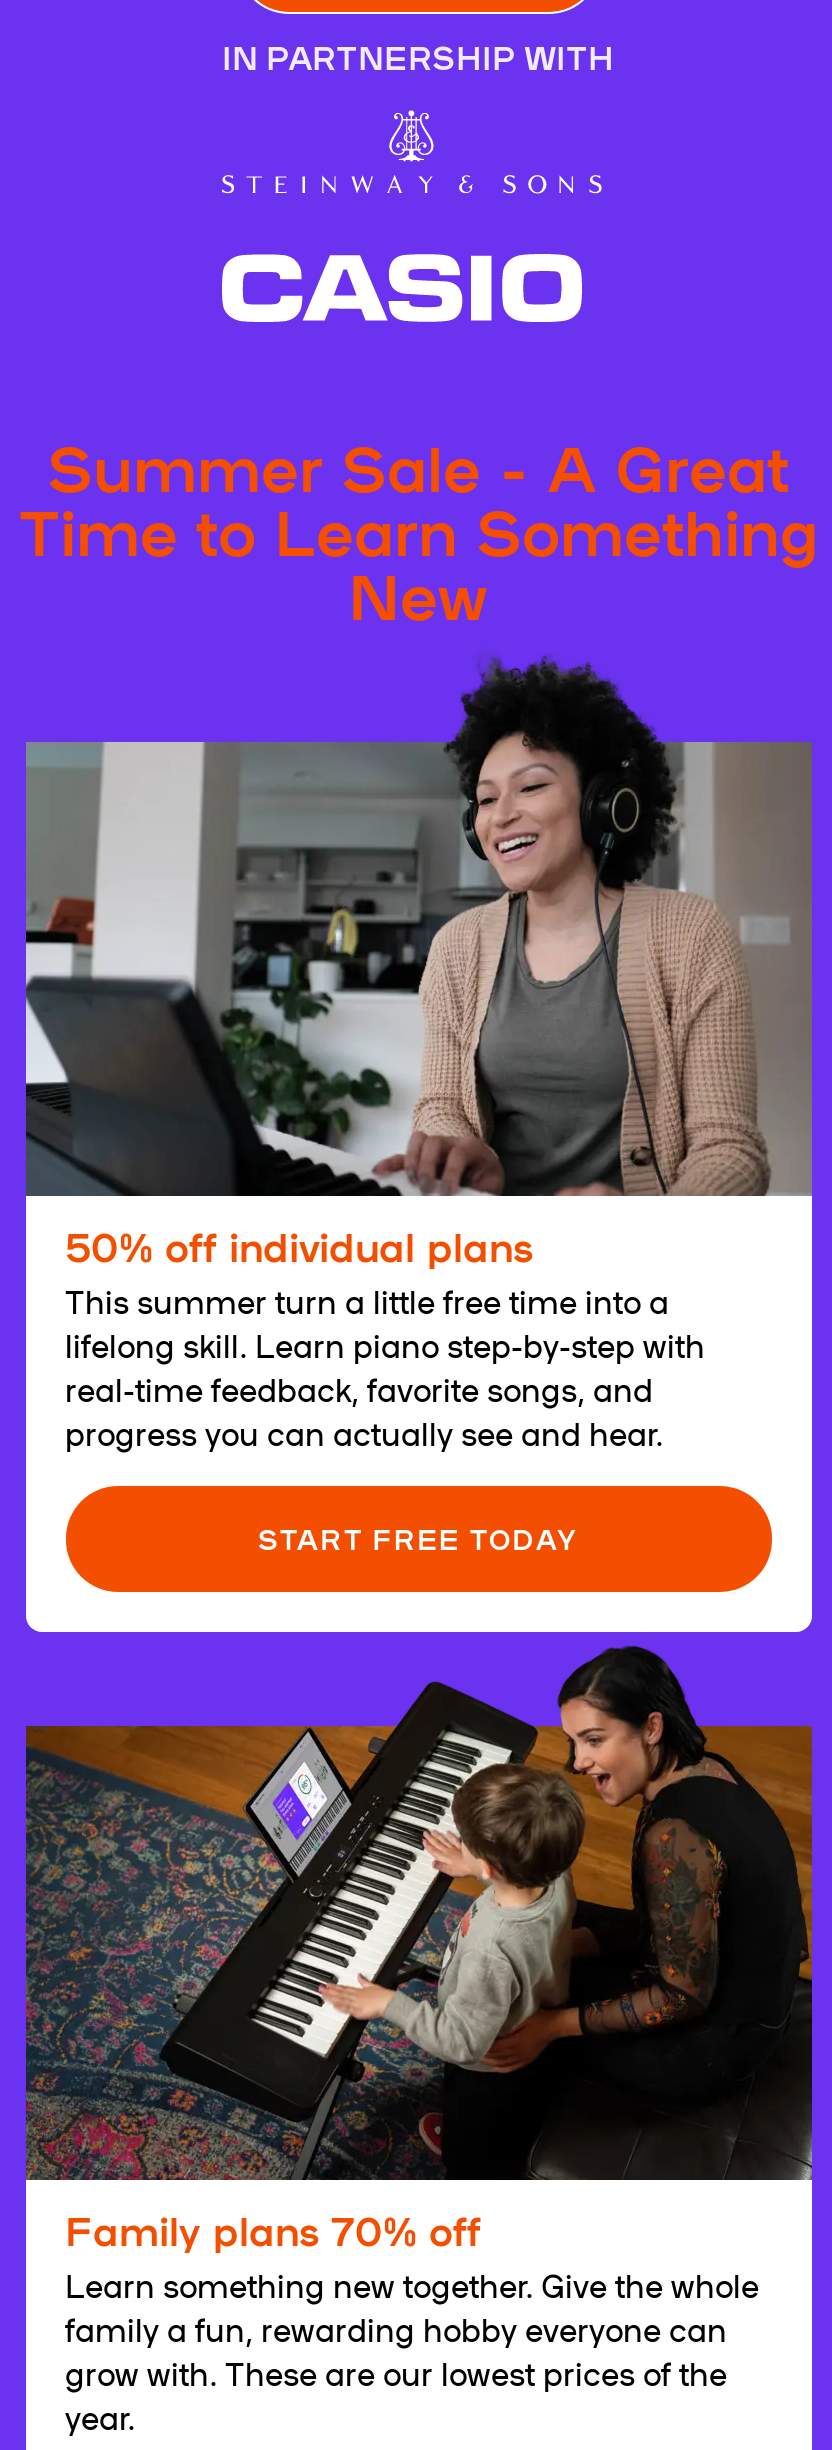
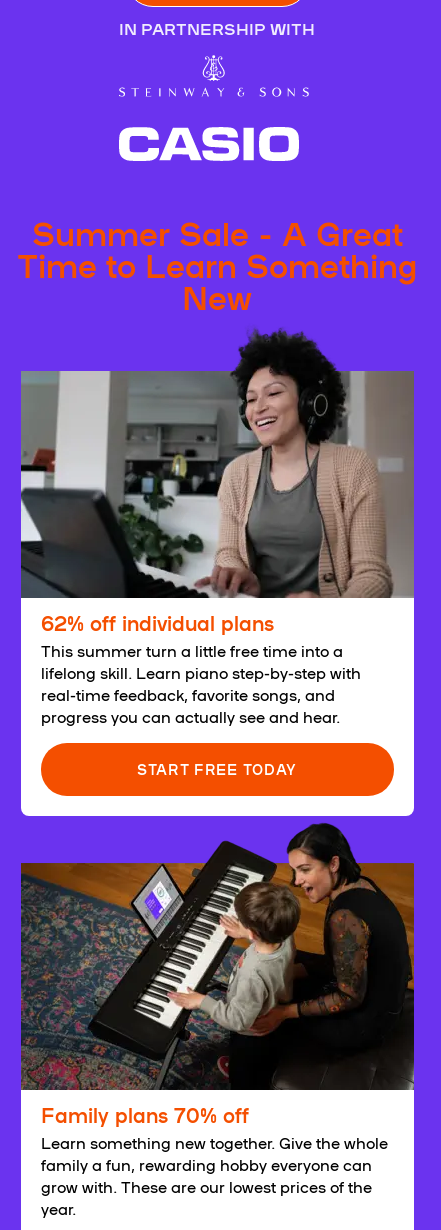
- 50% off individual plans
+ 62% off individual plans
